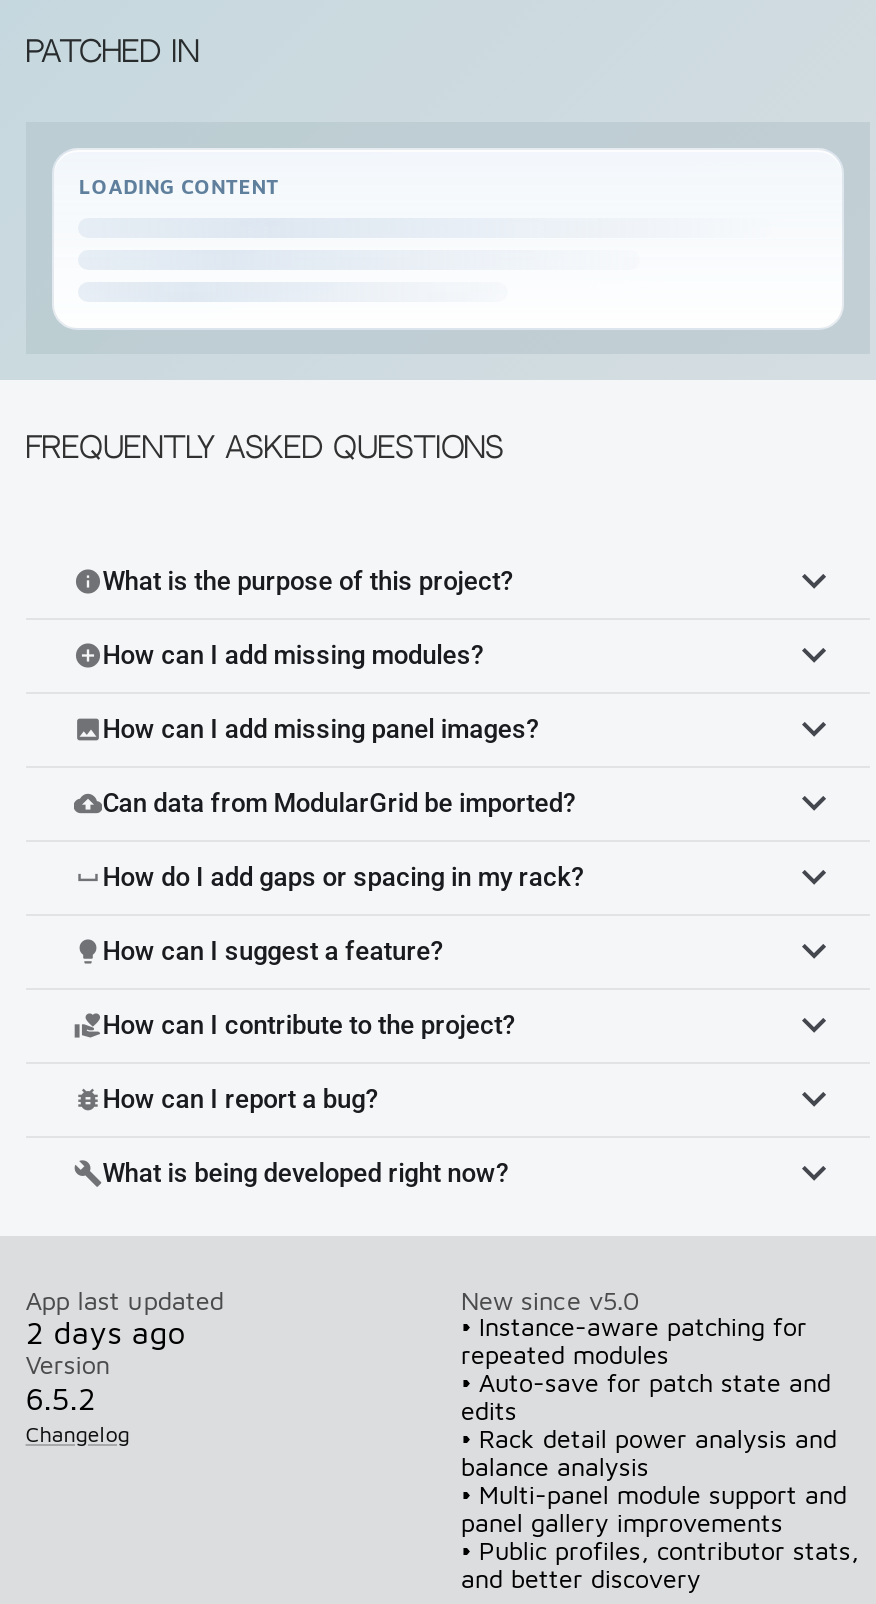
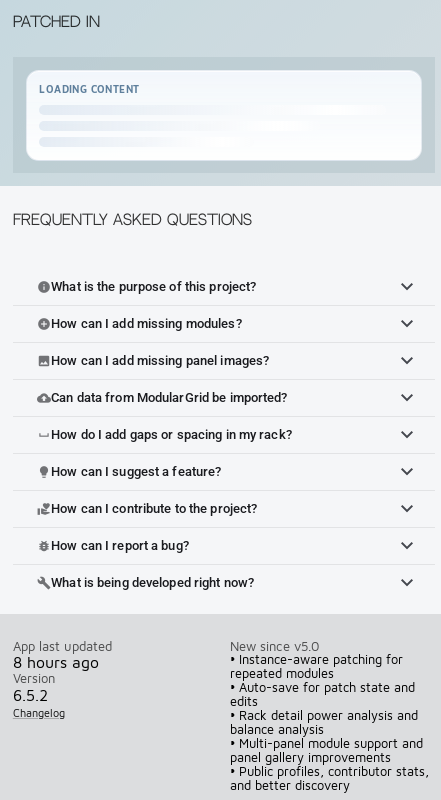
- 2 days ago
+ 8 hours ago
